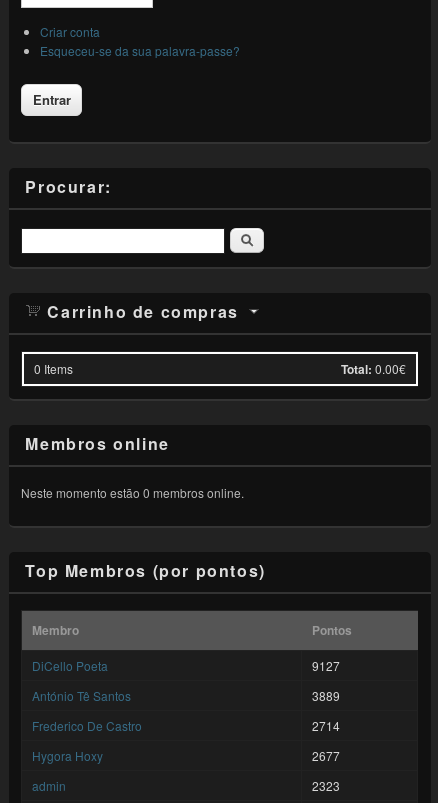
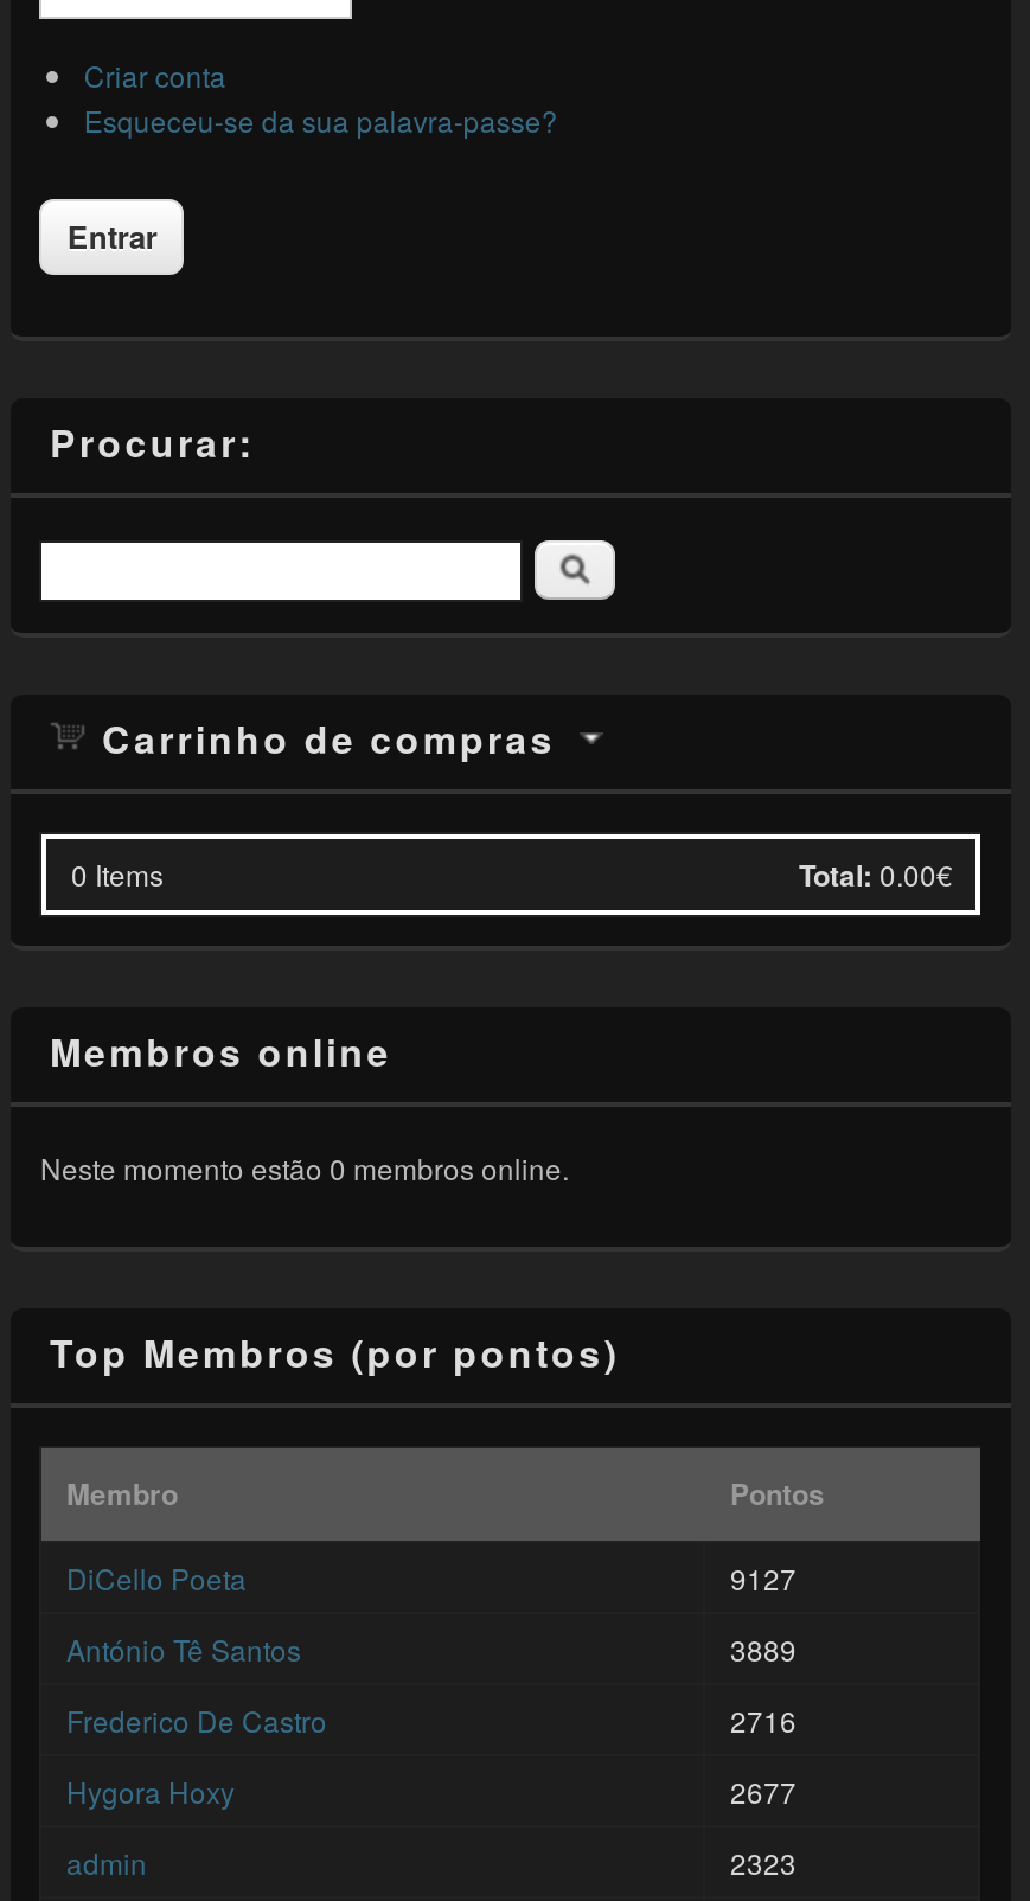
- 2714
+ 2716
